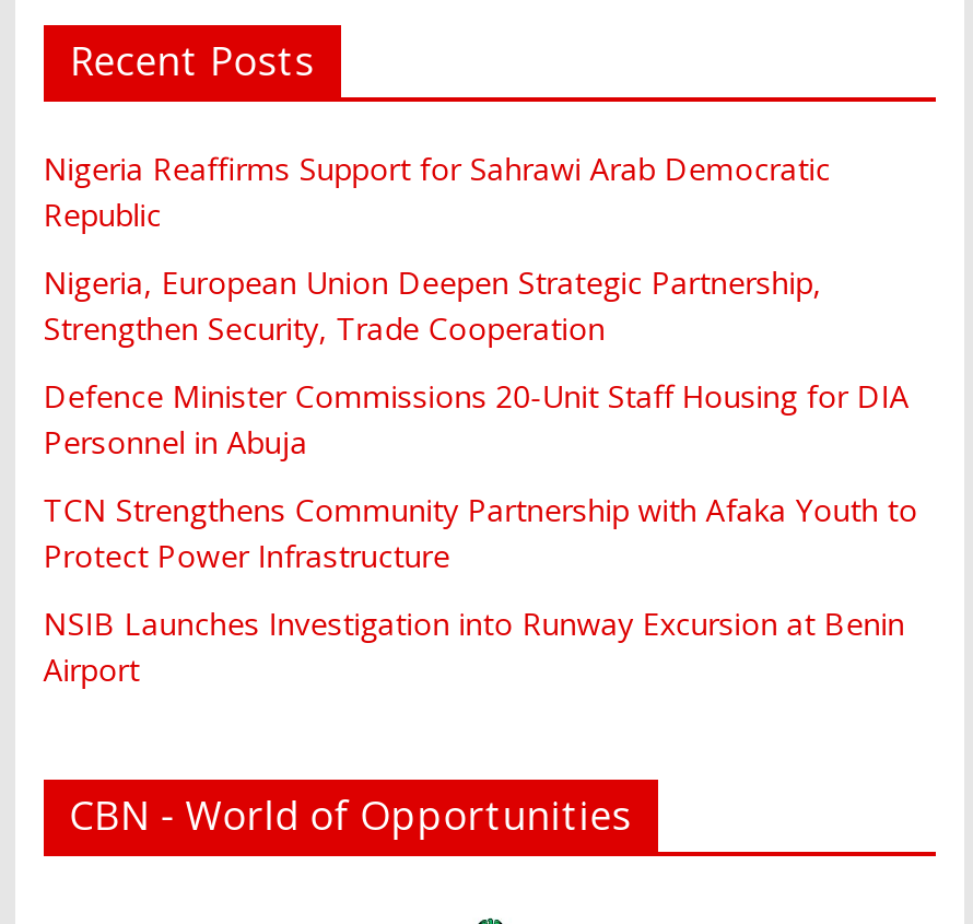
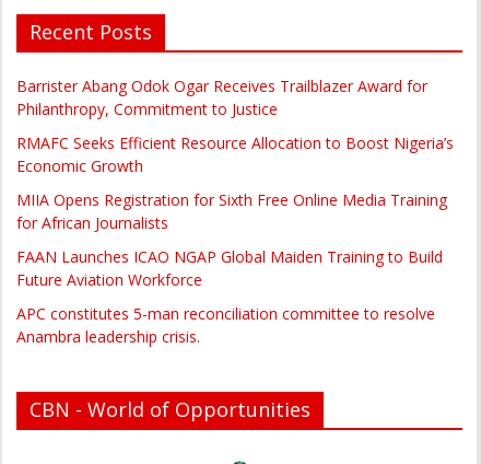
- Nigeria Reaffirms Support for Sahrawi Arab Democratic
- Republic
+ Barrister Abang Odok Ogar Receives Trailblazer Award for
+ Philanthropy, Commitment to Justice

- Nigeria, European Union Deepen Strategic Partnership,
- Strengthen Security, Trade Cooperation
+ RMAFC Seeks Efficient Resource Allocation to Boost Nigeria’s
+ Economic Growth

- Defence Minister Commissions 20-Unit Staff Housing for DIA
- Personnel in Abuja
+ MIIA Opens Registration for Sixth Free Online Media Training
+ for African Journalists

- TCN Strengthens Community Partnership with Afaka Youth to
- Protect Power Infrastructure
+ FAAN Launches ICAO NGAP Global Maiden Training to Build
+ Future Aviation Workforce

- NSIB Launches Investigation into Runway Excursion at Benin
- Airport
+ APC constitutes 5-man reconciliation committee to resolve
+ Anambra leadership crisis.
